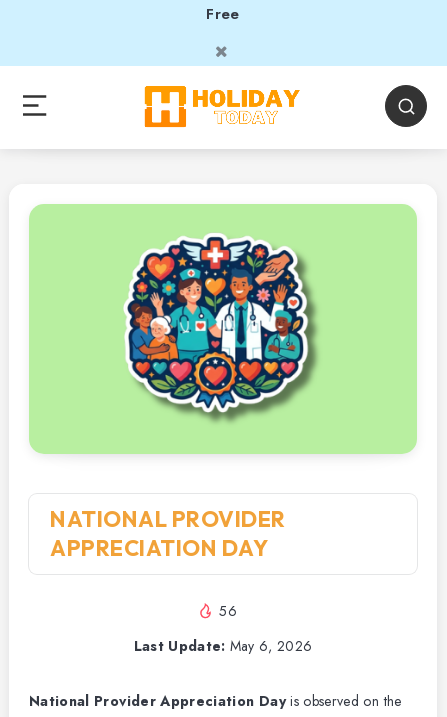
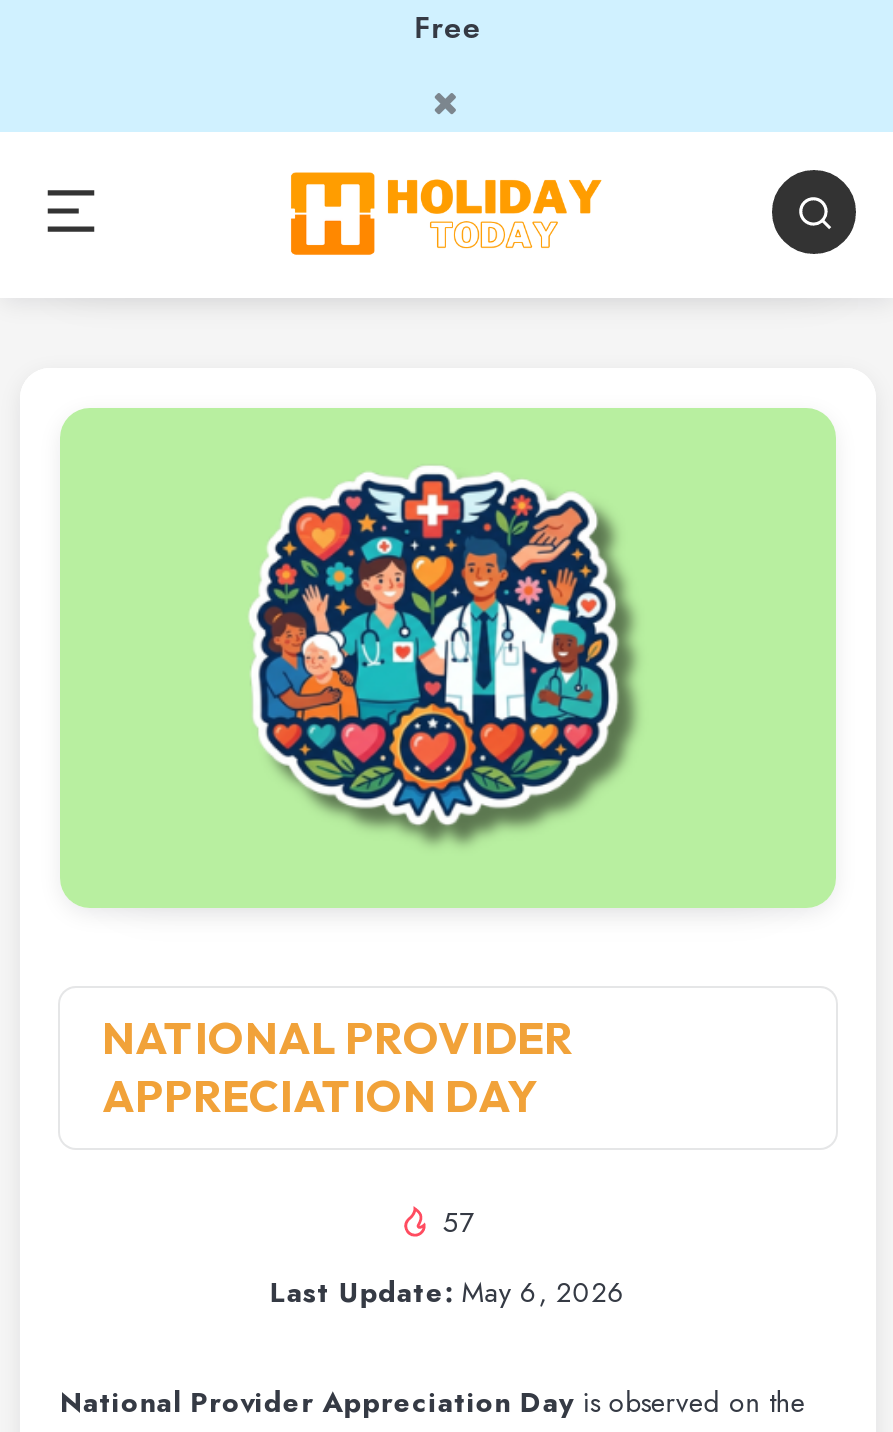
- 56
+ 57
